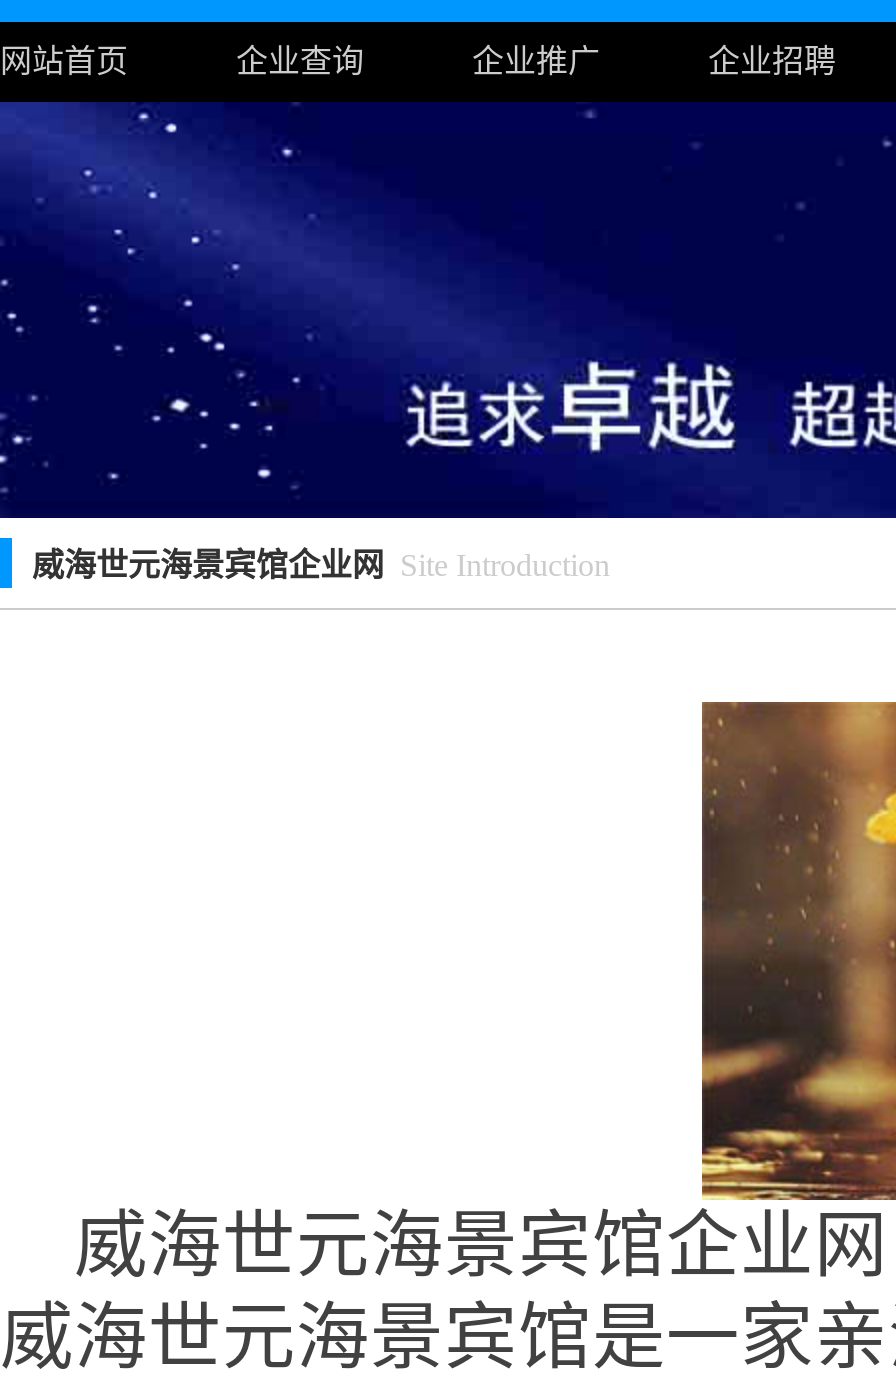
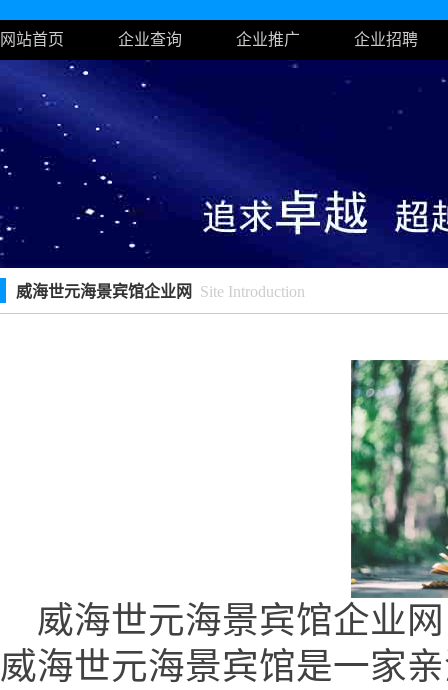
- [image]
+ [image]
